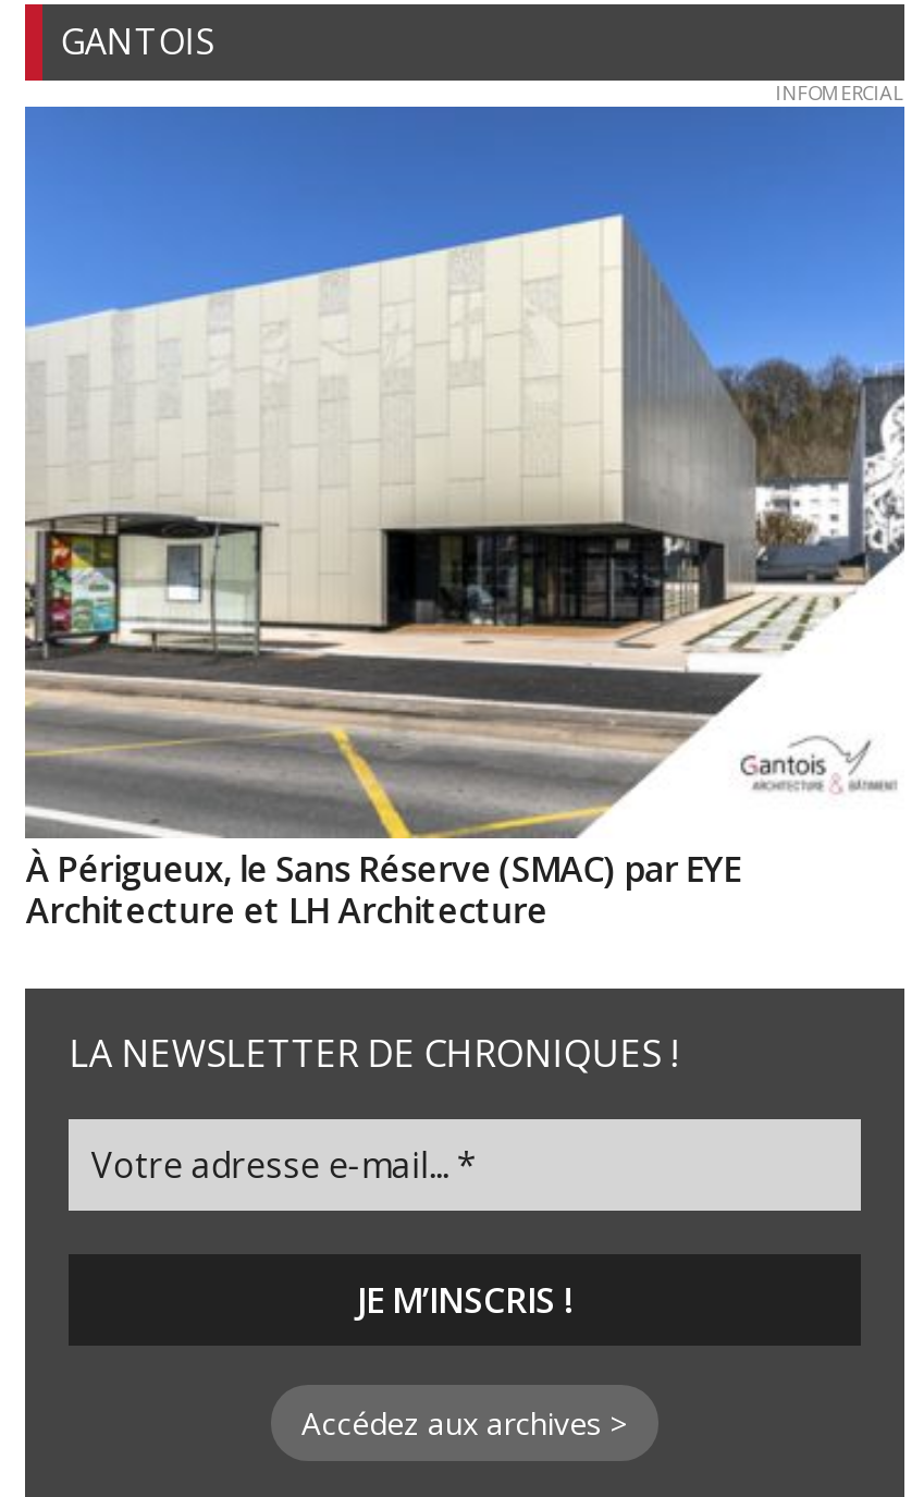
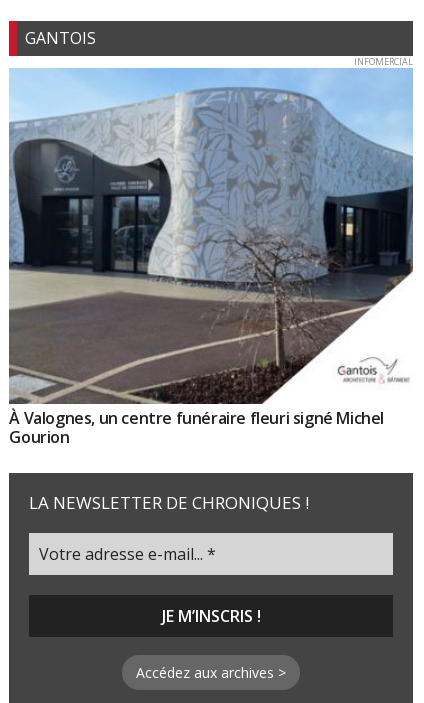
- [image]
- À Périgueux, le Sans Réserve (SMAC) par EYE
- Architecture et LH Architecture
+ [image]
+ À Valognes, un centre funéraire fleuri signé Michel
+ Gourion
